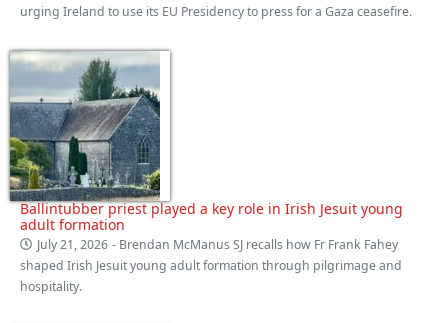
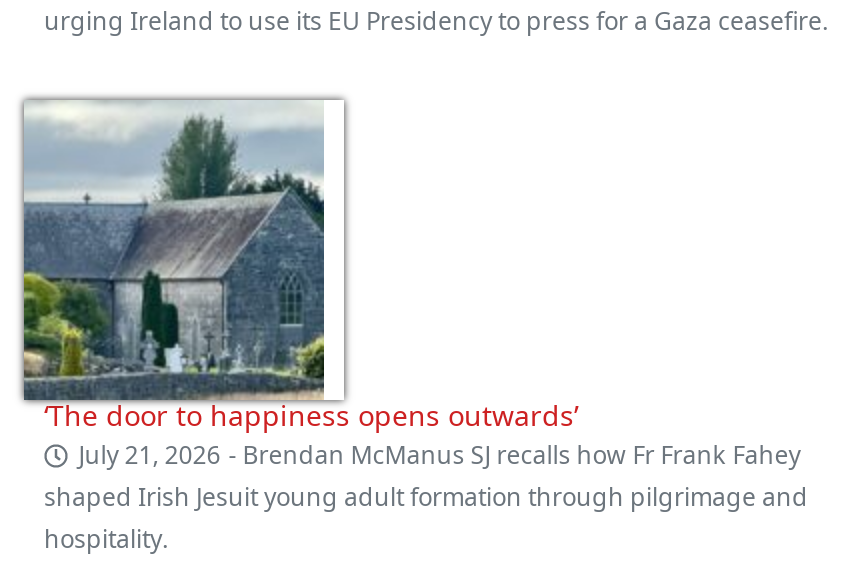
- Ballintubber priest played a key role in Irish Jesuit young
- adult formation
+ ‘The door to happiness opens outwards’
